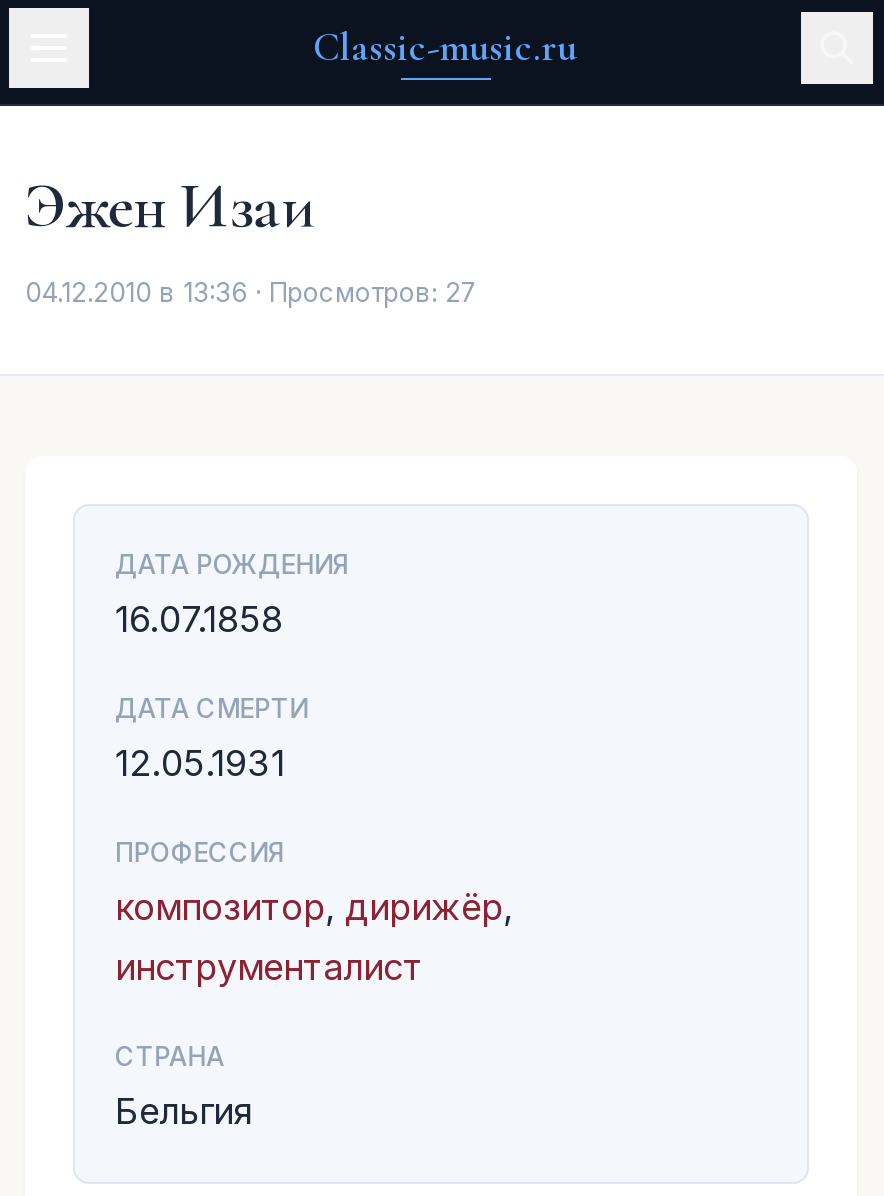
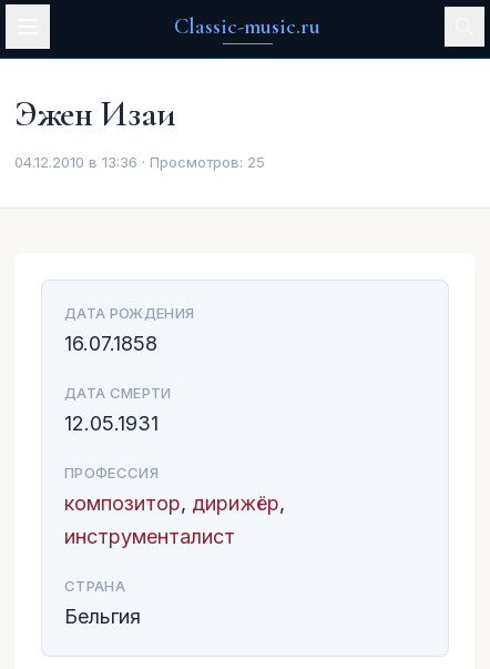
- 04.12.2010 в 13:36 · Просмотров: 27
+ 04.12.2010 в 13:36 · Просмотров: 25
